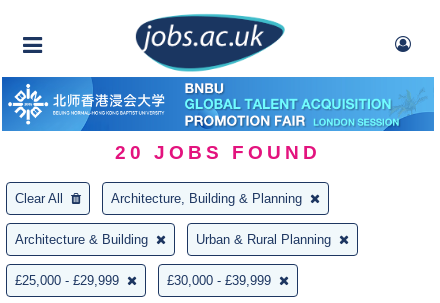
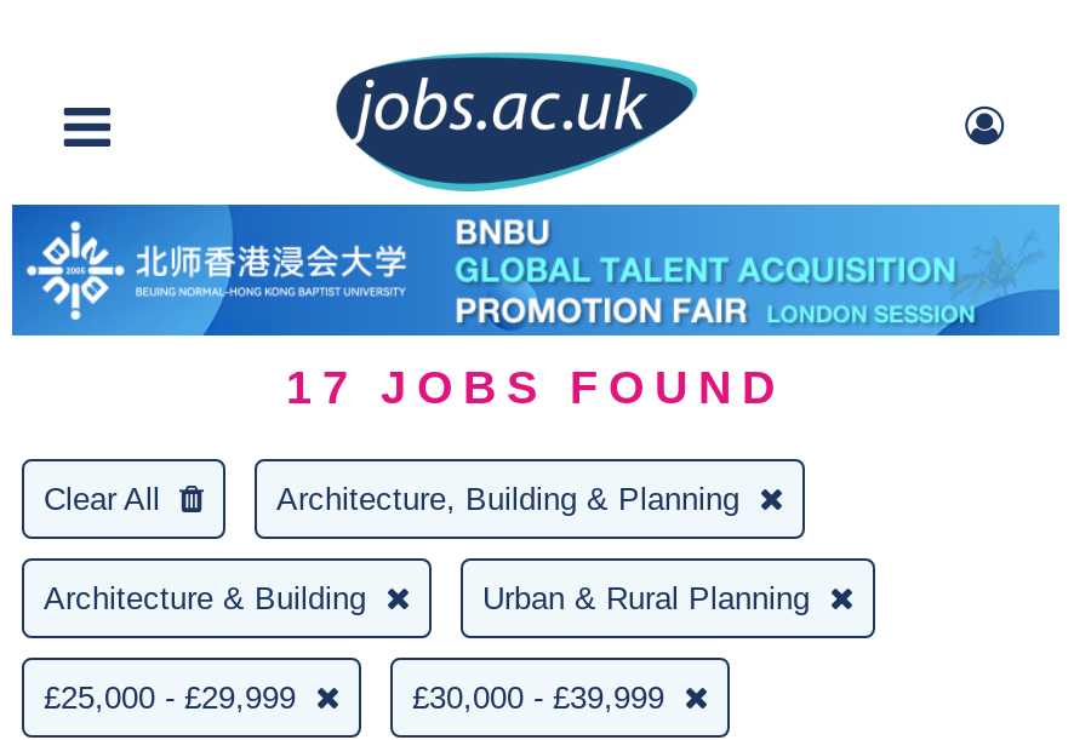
- 20 JOBS FOUND
+ 17 JOBS FOUND
